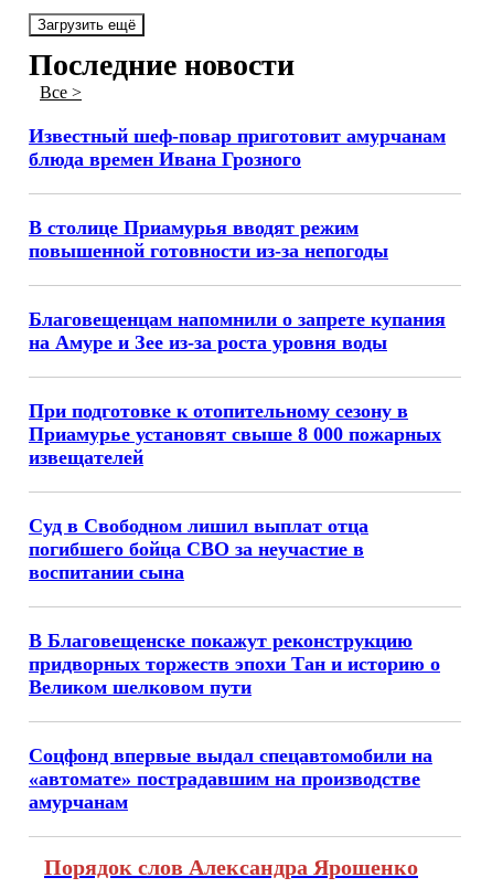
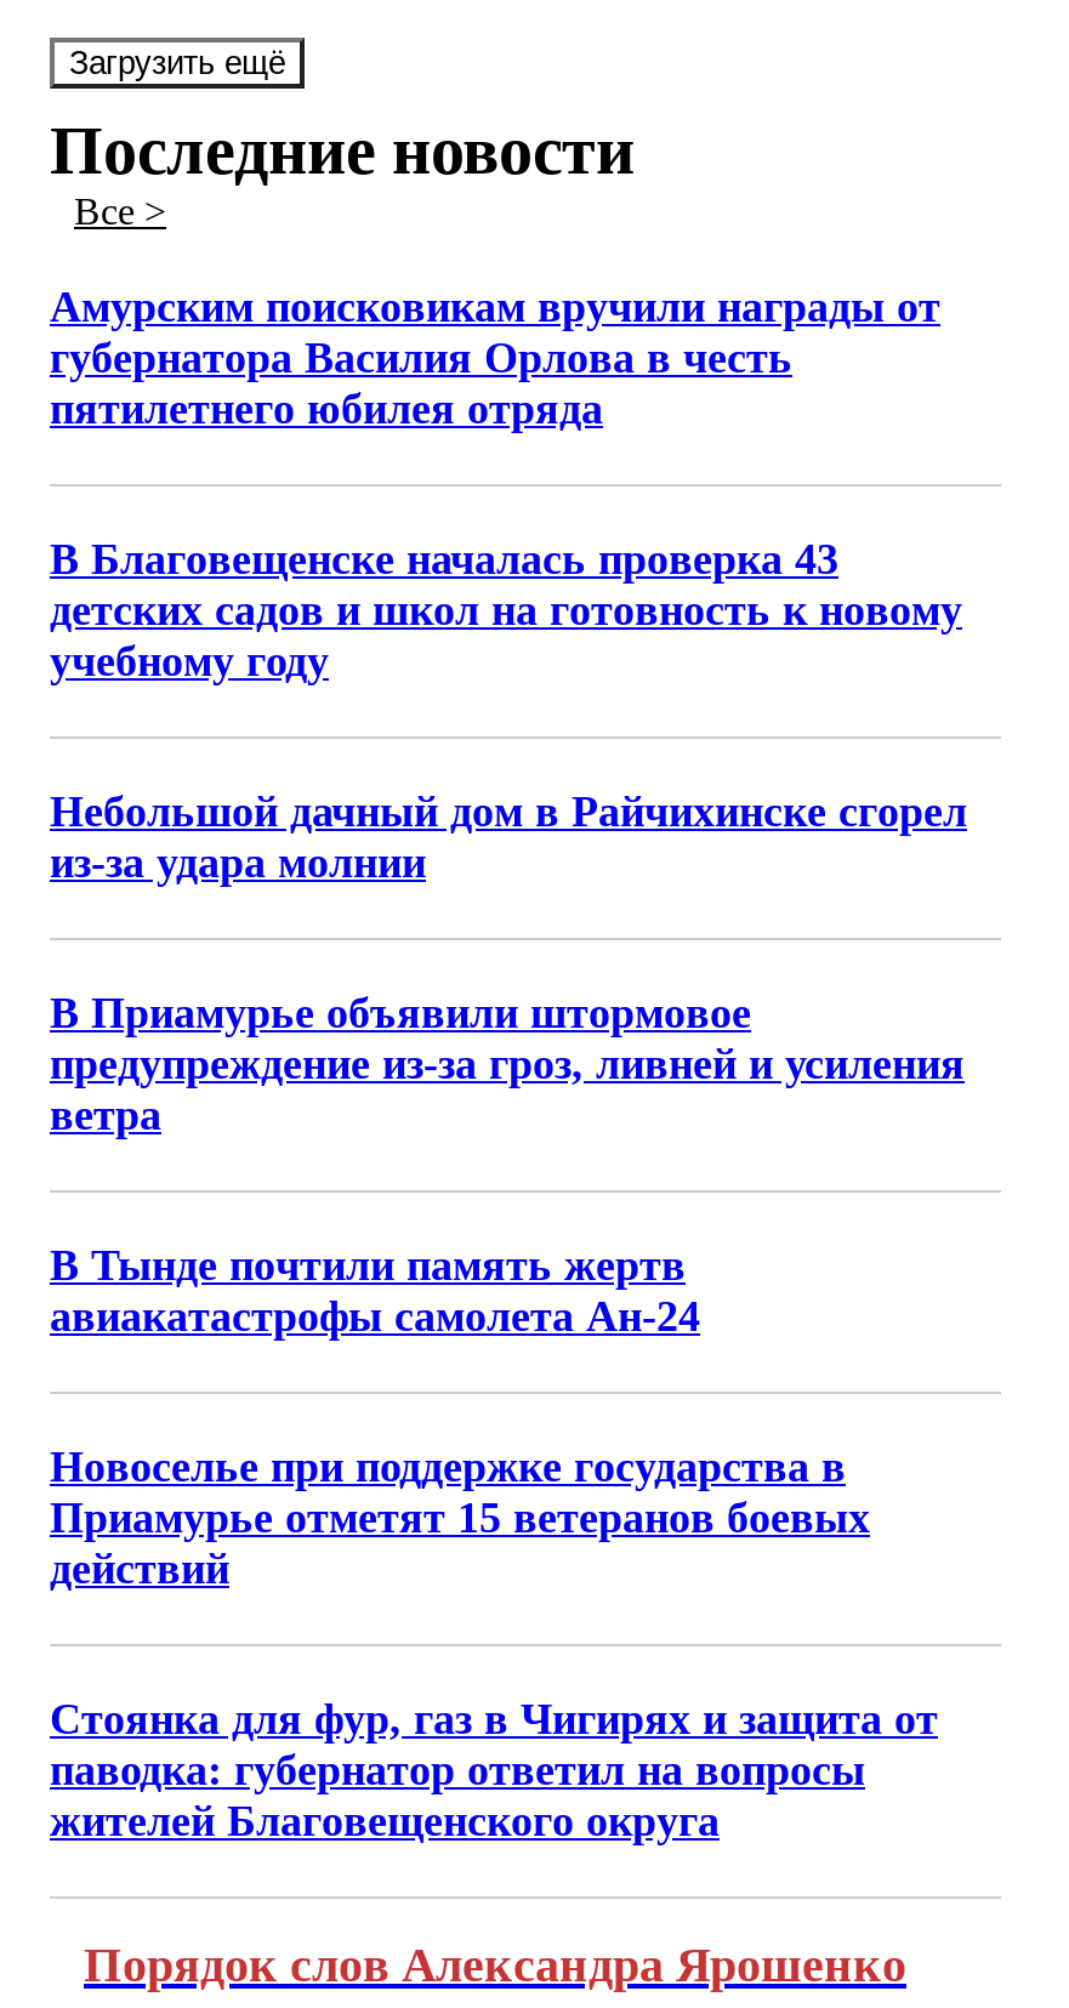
- Известный шеф-повар приготовит амурчанам
- блюда времен Ивана Грозного
+ Амурским поисковикам вручили награды от
+ губернатора Василия Орлова в честь
+ пятилетнего юбилея отряда

- В столице Приамурья вводят режим
- повышенной готовности из-за непогоды
+ В Благовещенске началась проверка 43
+ детских садов и школ на готовность к новому
+ учебному году

- Благовещенцам напомнили о запрете купания
- на Амуре и Зее из-за роста уровня воды
+ Небольшой дачный дом в Райчихинске сгорел
+ из-за удара молнии

- При подготовке к отопительному сезону в
- Приамурье установят свыше 8 000 пожарных
- извещателей
+ В Приамурье объявили штормовое
+ предупреждение из-за гроз, ливней и усиления
+ ветра

- Суд в Свободном лишил выплат отца
- погибшего бойца СВО за неучастие в
- воспитании сына
+ В Тынде почтили память жертв
+ авиакатастрофы самолета Ан-24

- В Благовещенске покажут реконструкцию
- придворных торжеств эпохи Тан и историю о
- Великом шелковом пути
+ Новоселье при поддержке государства в
+ Приамурье отметят 15 ветеранов боевых
+ действий

- Соцфонд впервые выдал спецавтомобили на
- «автомате» пострадавшим на производстве
- амурчанам
+ Стоянка для фур, газ в Чигирях и защита от
+ паводка: губернатор ответил на вопросы
+ жителей Благовещенского округа
